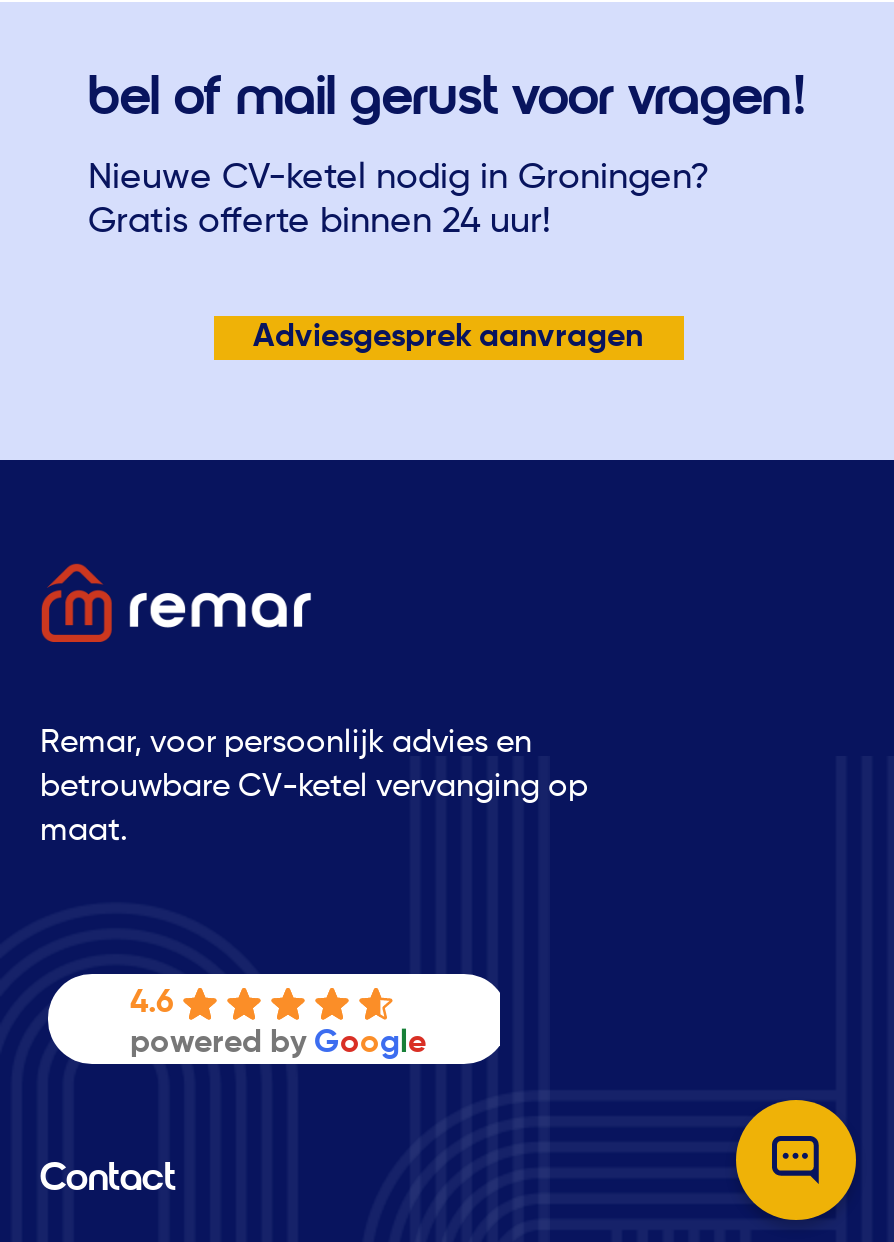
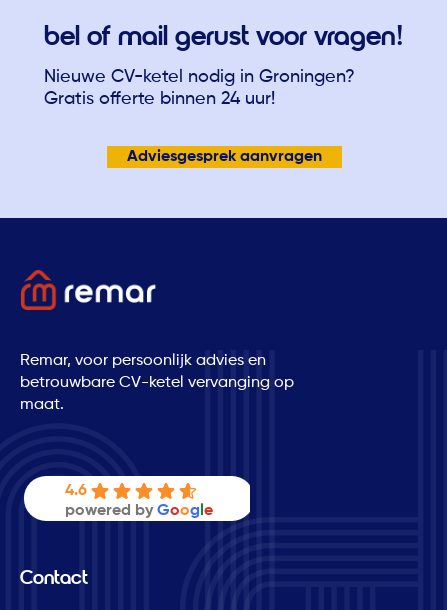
- [image]
